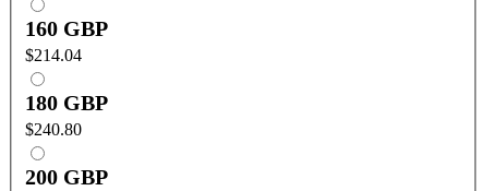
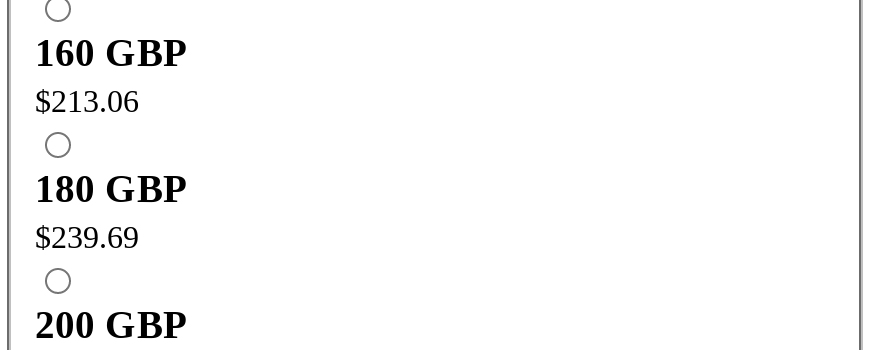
- $214.04
+ $213.06

- $240.80
+ $239.69
